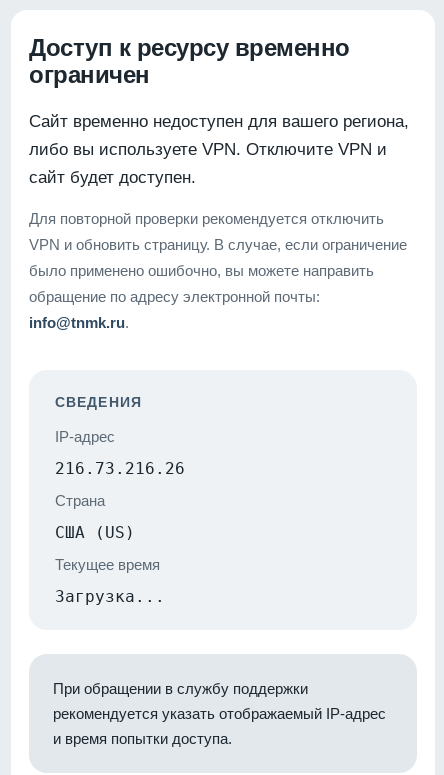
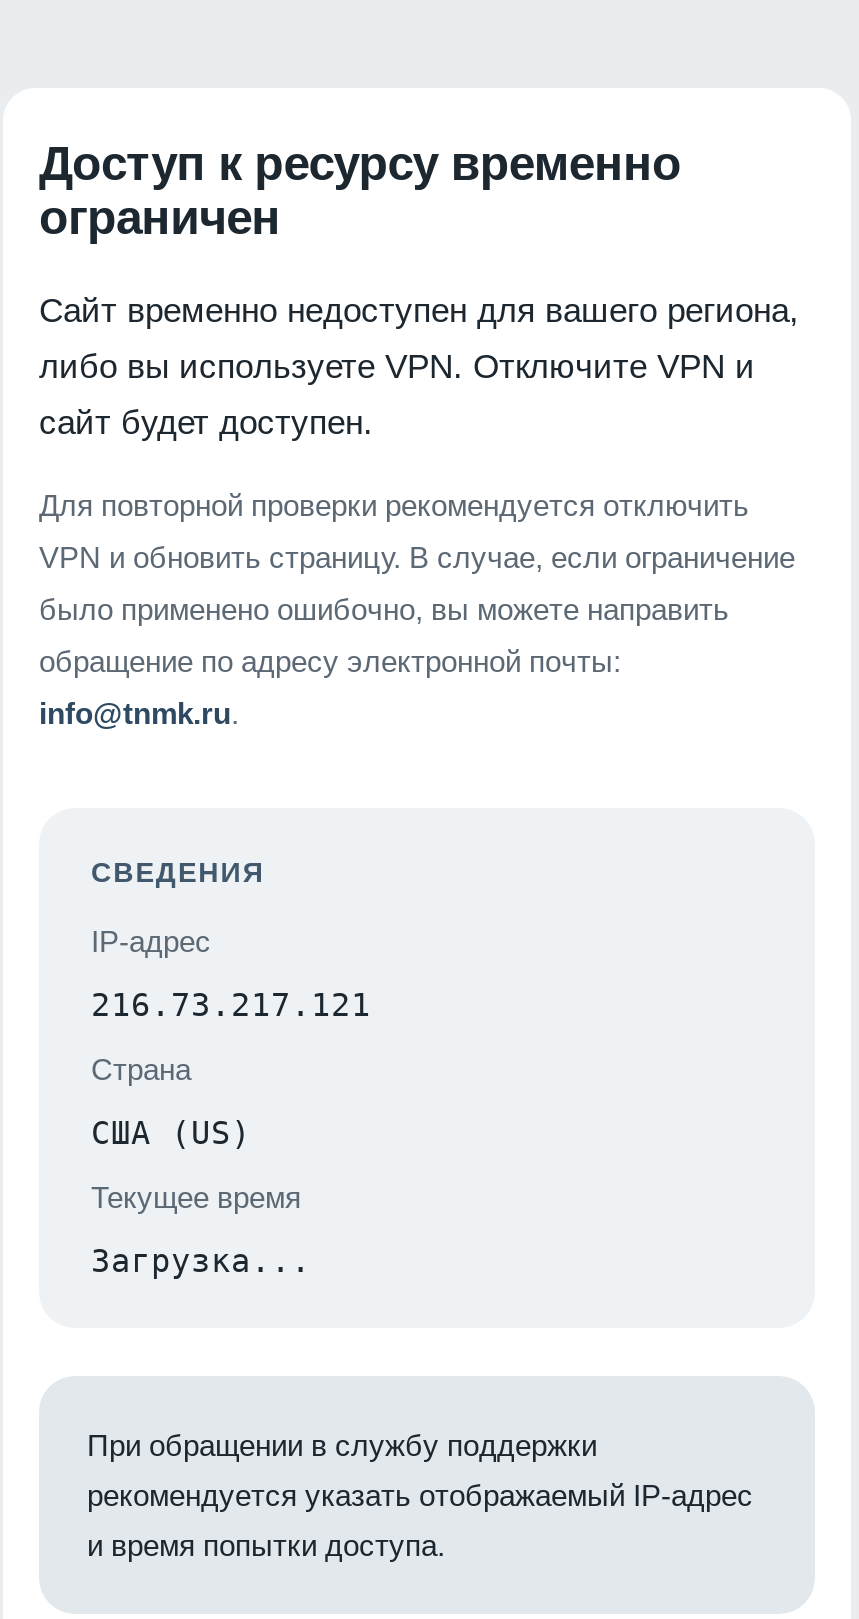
- 216.73.216.26
+ 216.73.217.121
